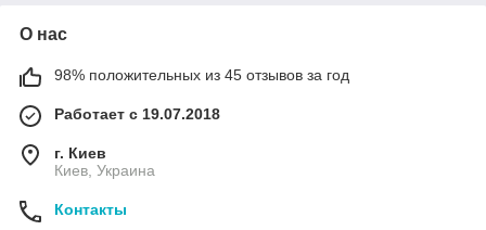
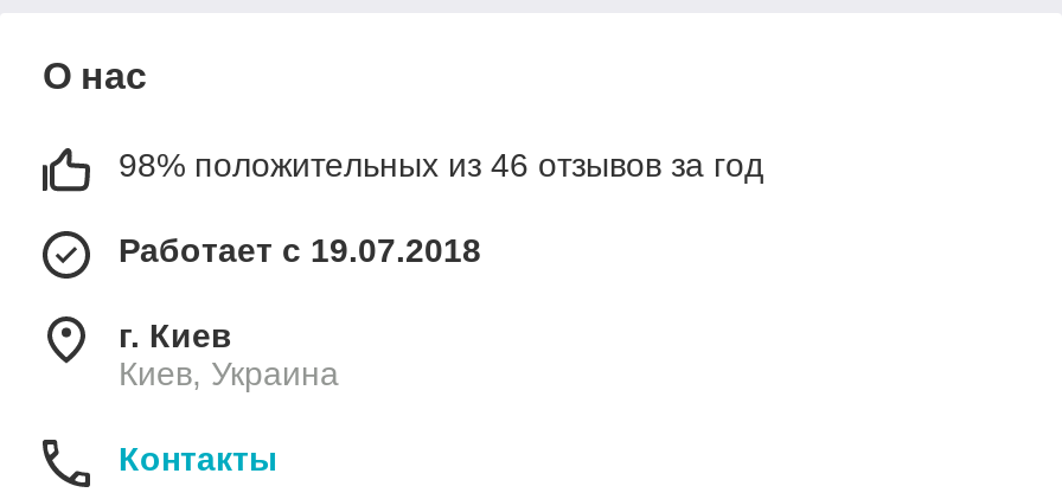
- 98% положительных из 45 отзывов за год
+ 98% положительных из 46 отзывов за год
